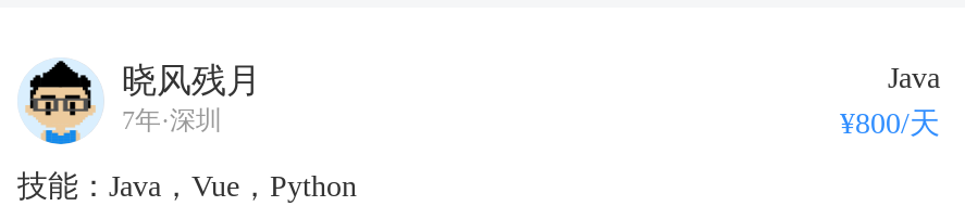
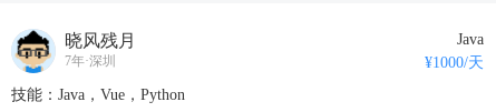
- ¥800/天
+ ¥1000/天
